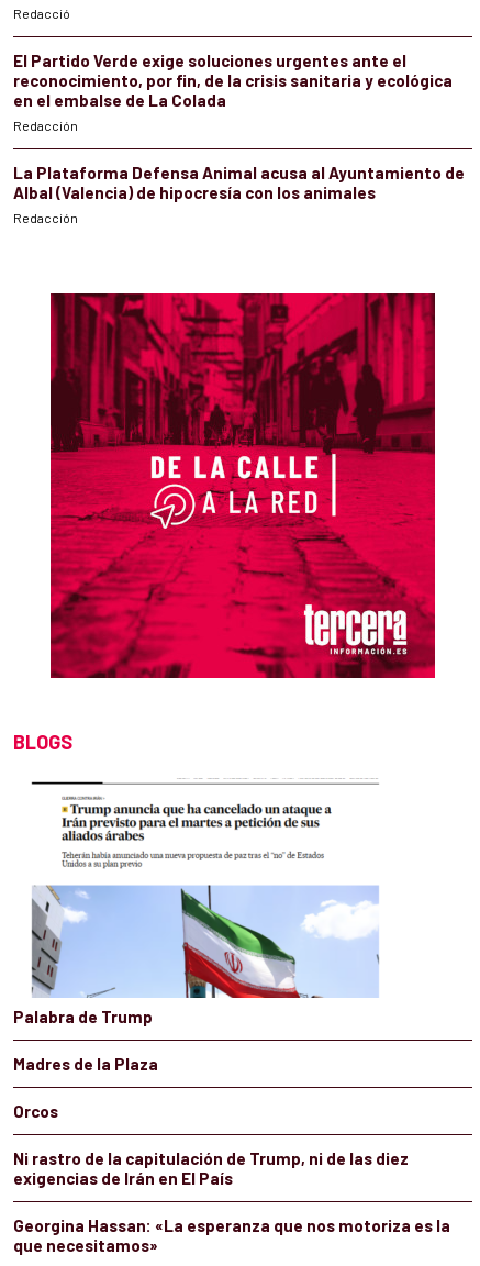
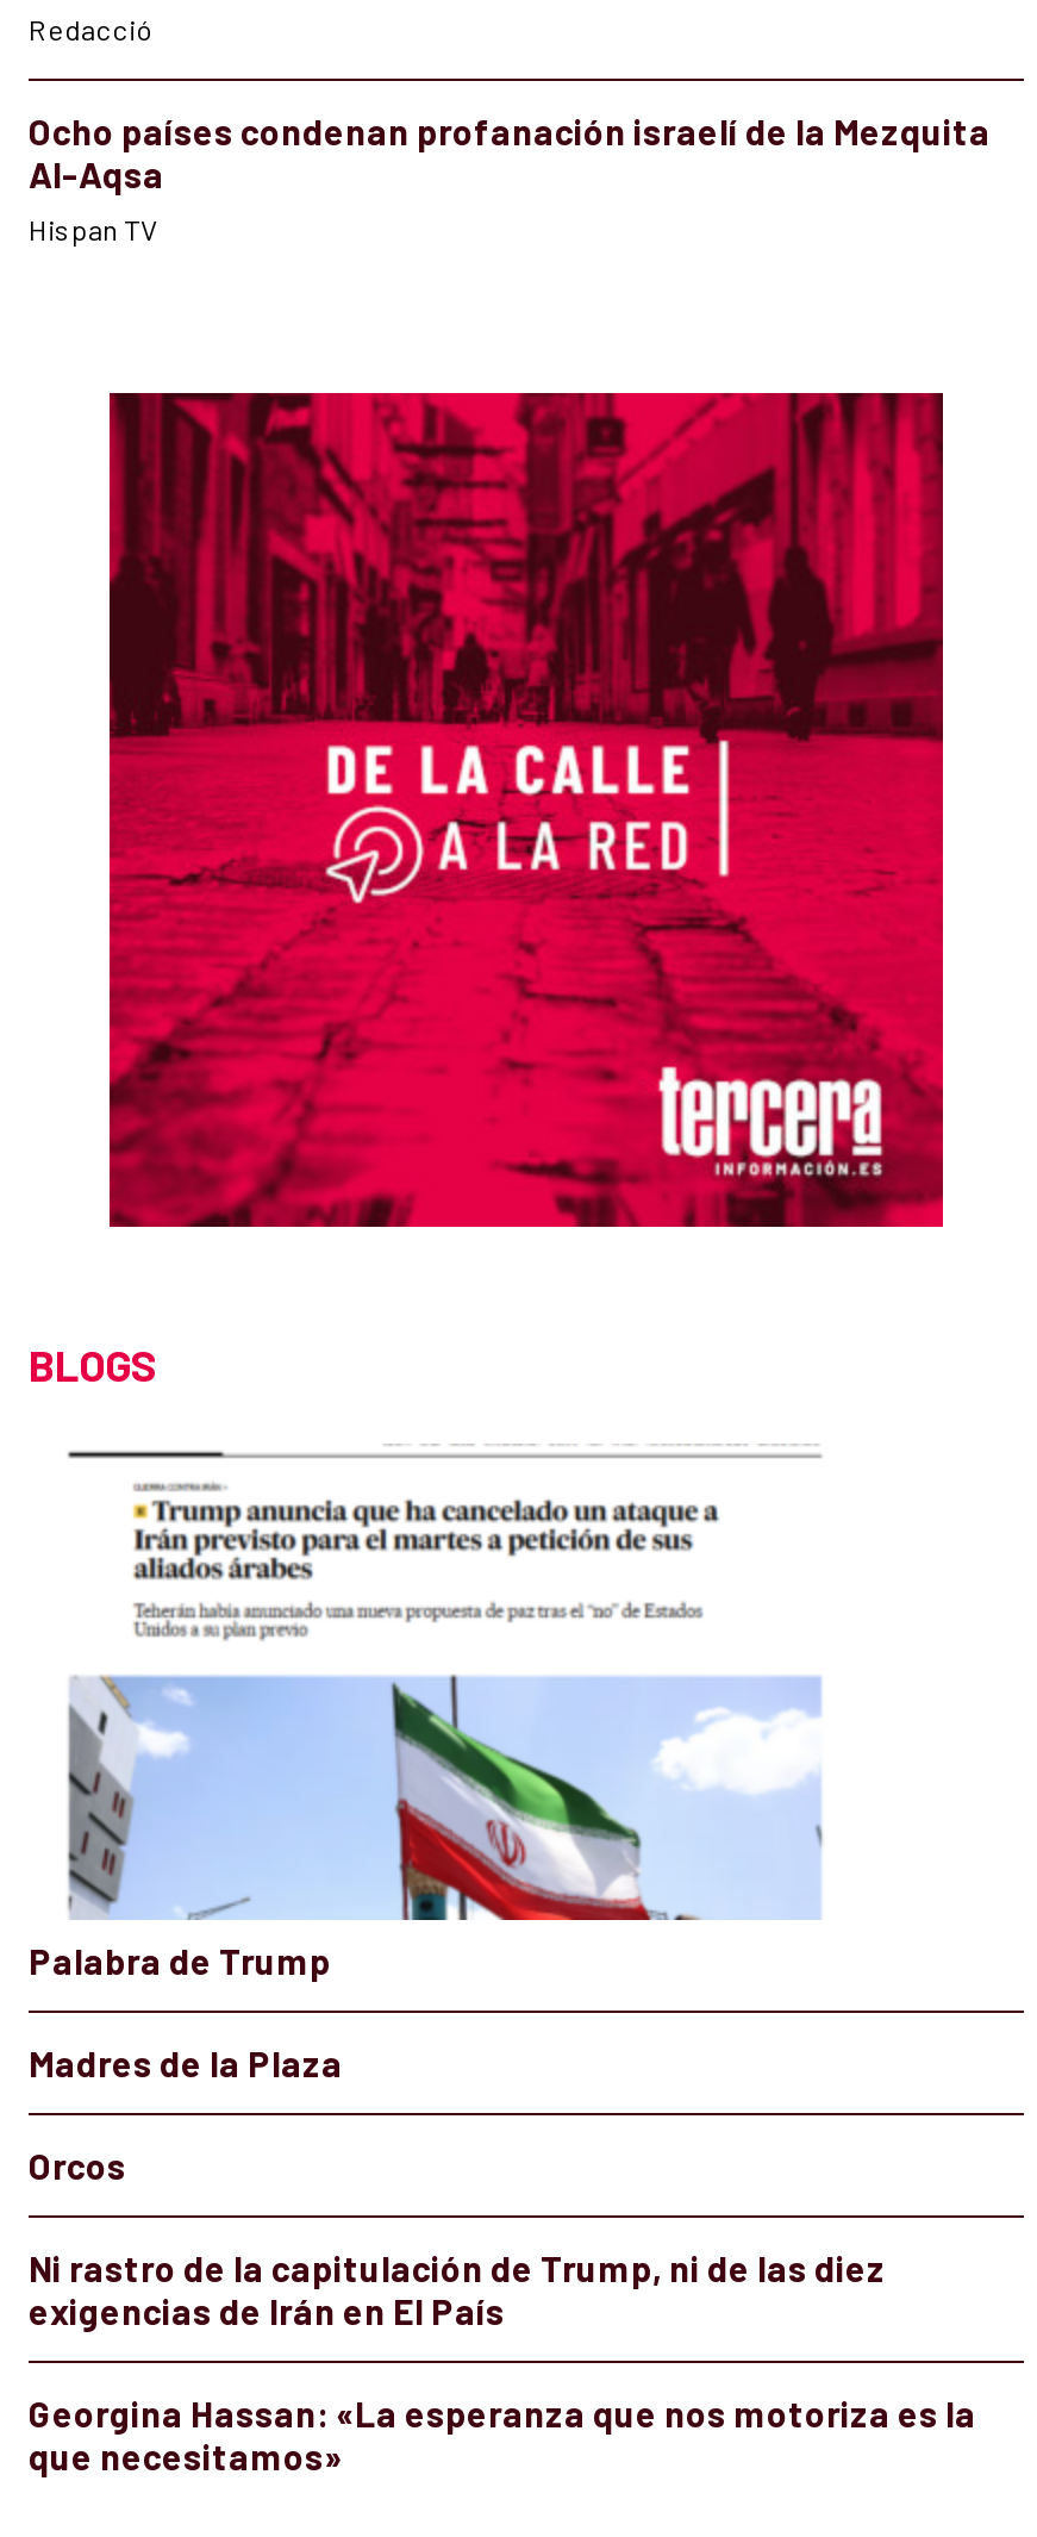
- El Partido Verde exige soluciones urgentes ante el
- reconocimiento, por fin, de la crisis sanitaria y ecológica
- en el embalse de La Colada
- Redacción
- La Plataforma Defensa Animal acusa al Ayuntamiento de
- Albal (Valencia) de hipocresía con los animales
- Redacción
+ Ocho países condenan profanación israelí de la Mezquita
+ Al-Aqsa
+ Hispan TV
